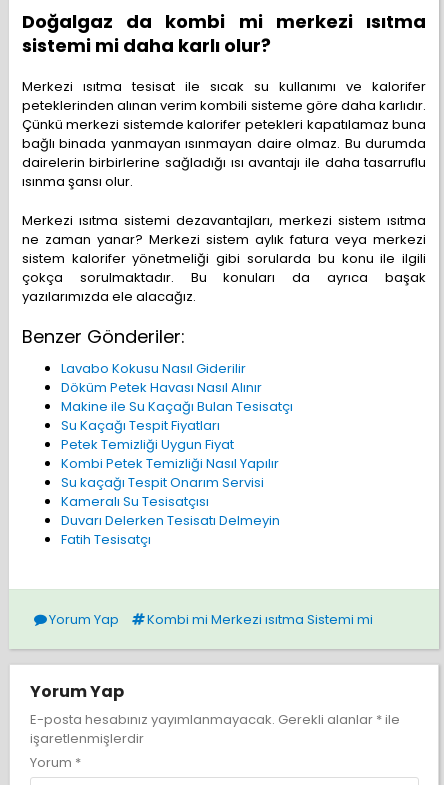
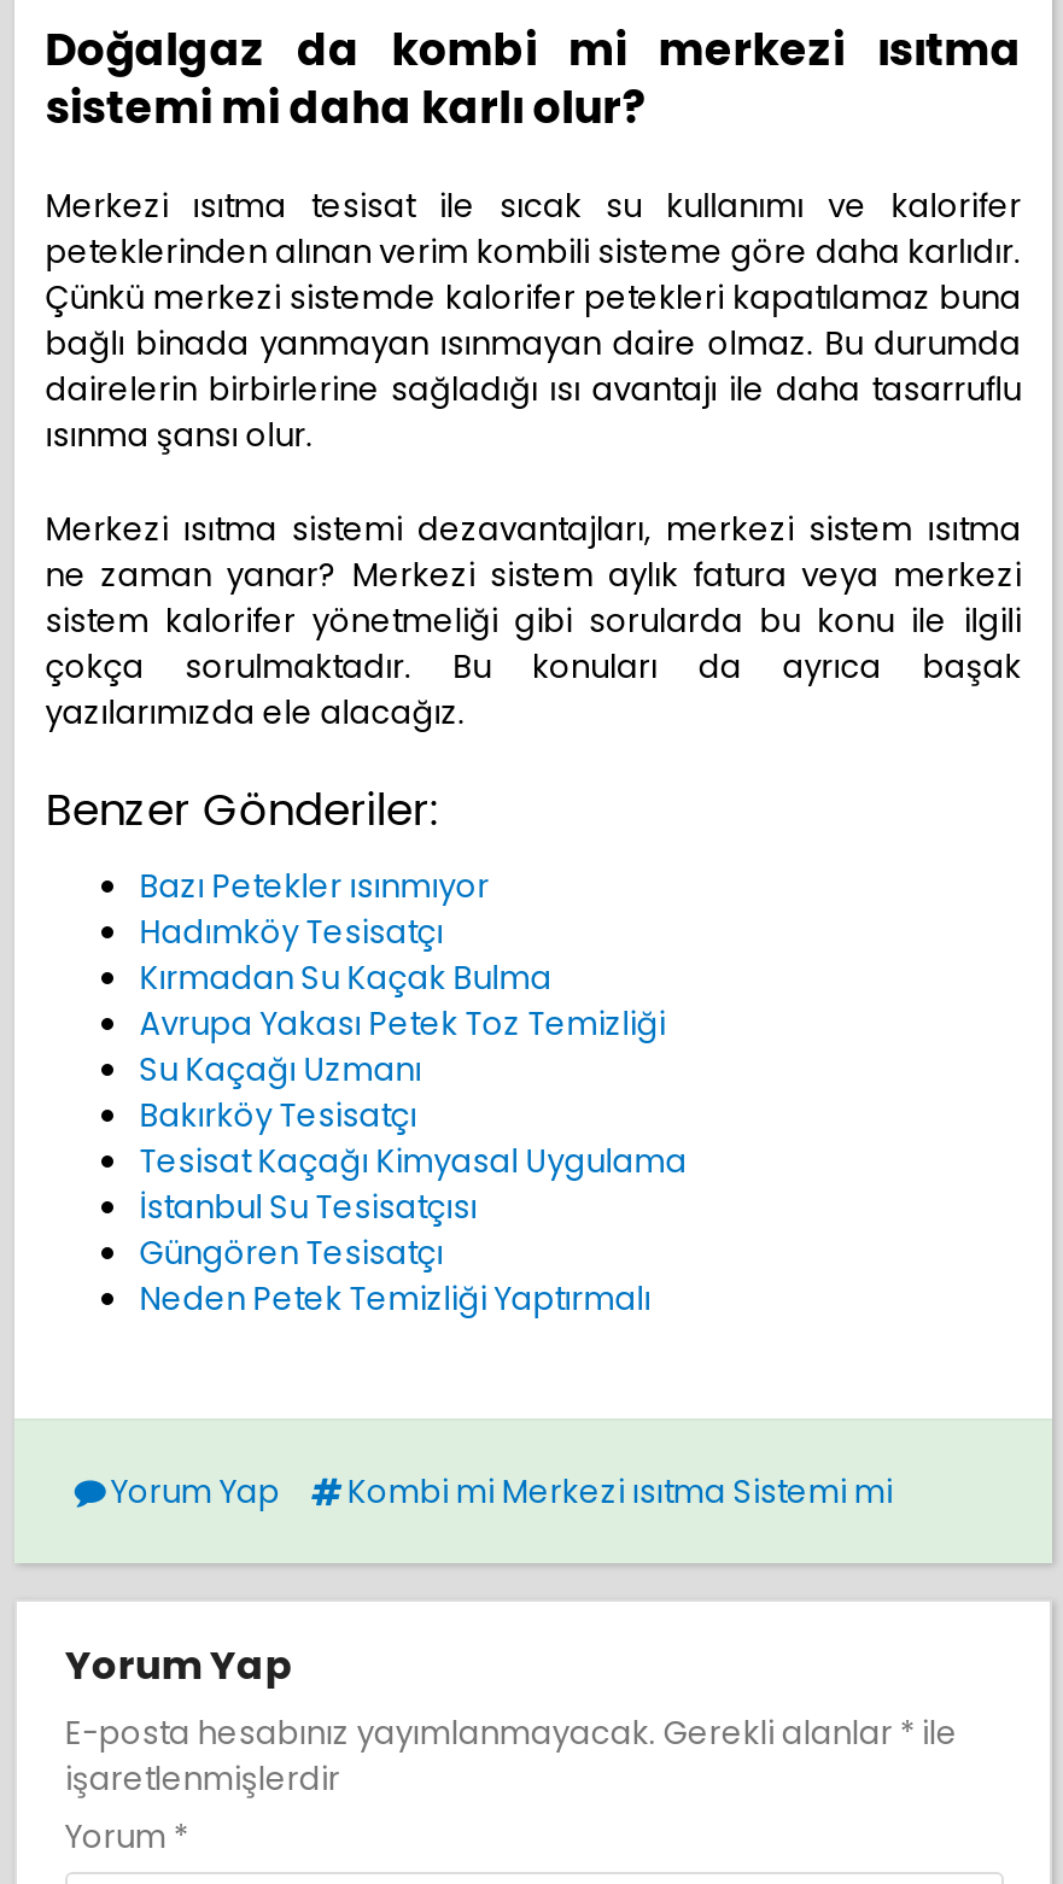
- Lavabo Kokusu Nasıl Giderilir
- Döküm Petek Havası Nasıl Alınır
- Makine ile Su Kaçağı Bulan Tesisatçı
- Su Kaçağı Tespit Fiyatları
- Petek Temizliği Uygun Fiyat
- Kombi Petek Temizliği Nasıl Yapılır
- Su kaçağı Tespit Onarım Servisi
- Kameralı Su Tesisatçısı
- Duvarı Delerken Tesisatı Delmeyin
- Fatih Tesisatçı
+ Bazı Petekler ısınmıyor
+ Hadımköy Tesisatçı
+ Kırmadan Su Kaçak Bulma
+ Avrupa Yakası Petek Toz Temizliği
+ Su Kaçağı Uzmanı
+ Bakırköy Tesisatçı
+ Tesisat Kaçağı Kimyasal Uygulama
+ İstanbul Su Tesisatçısı
+ Güngören Tesisatçı
+ Neden Petek Temizliği Yaptırmalı
